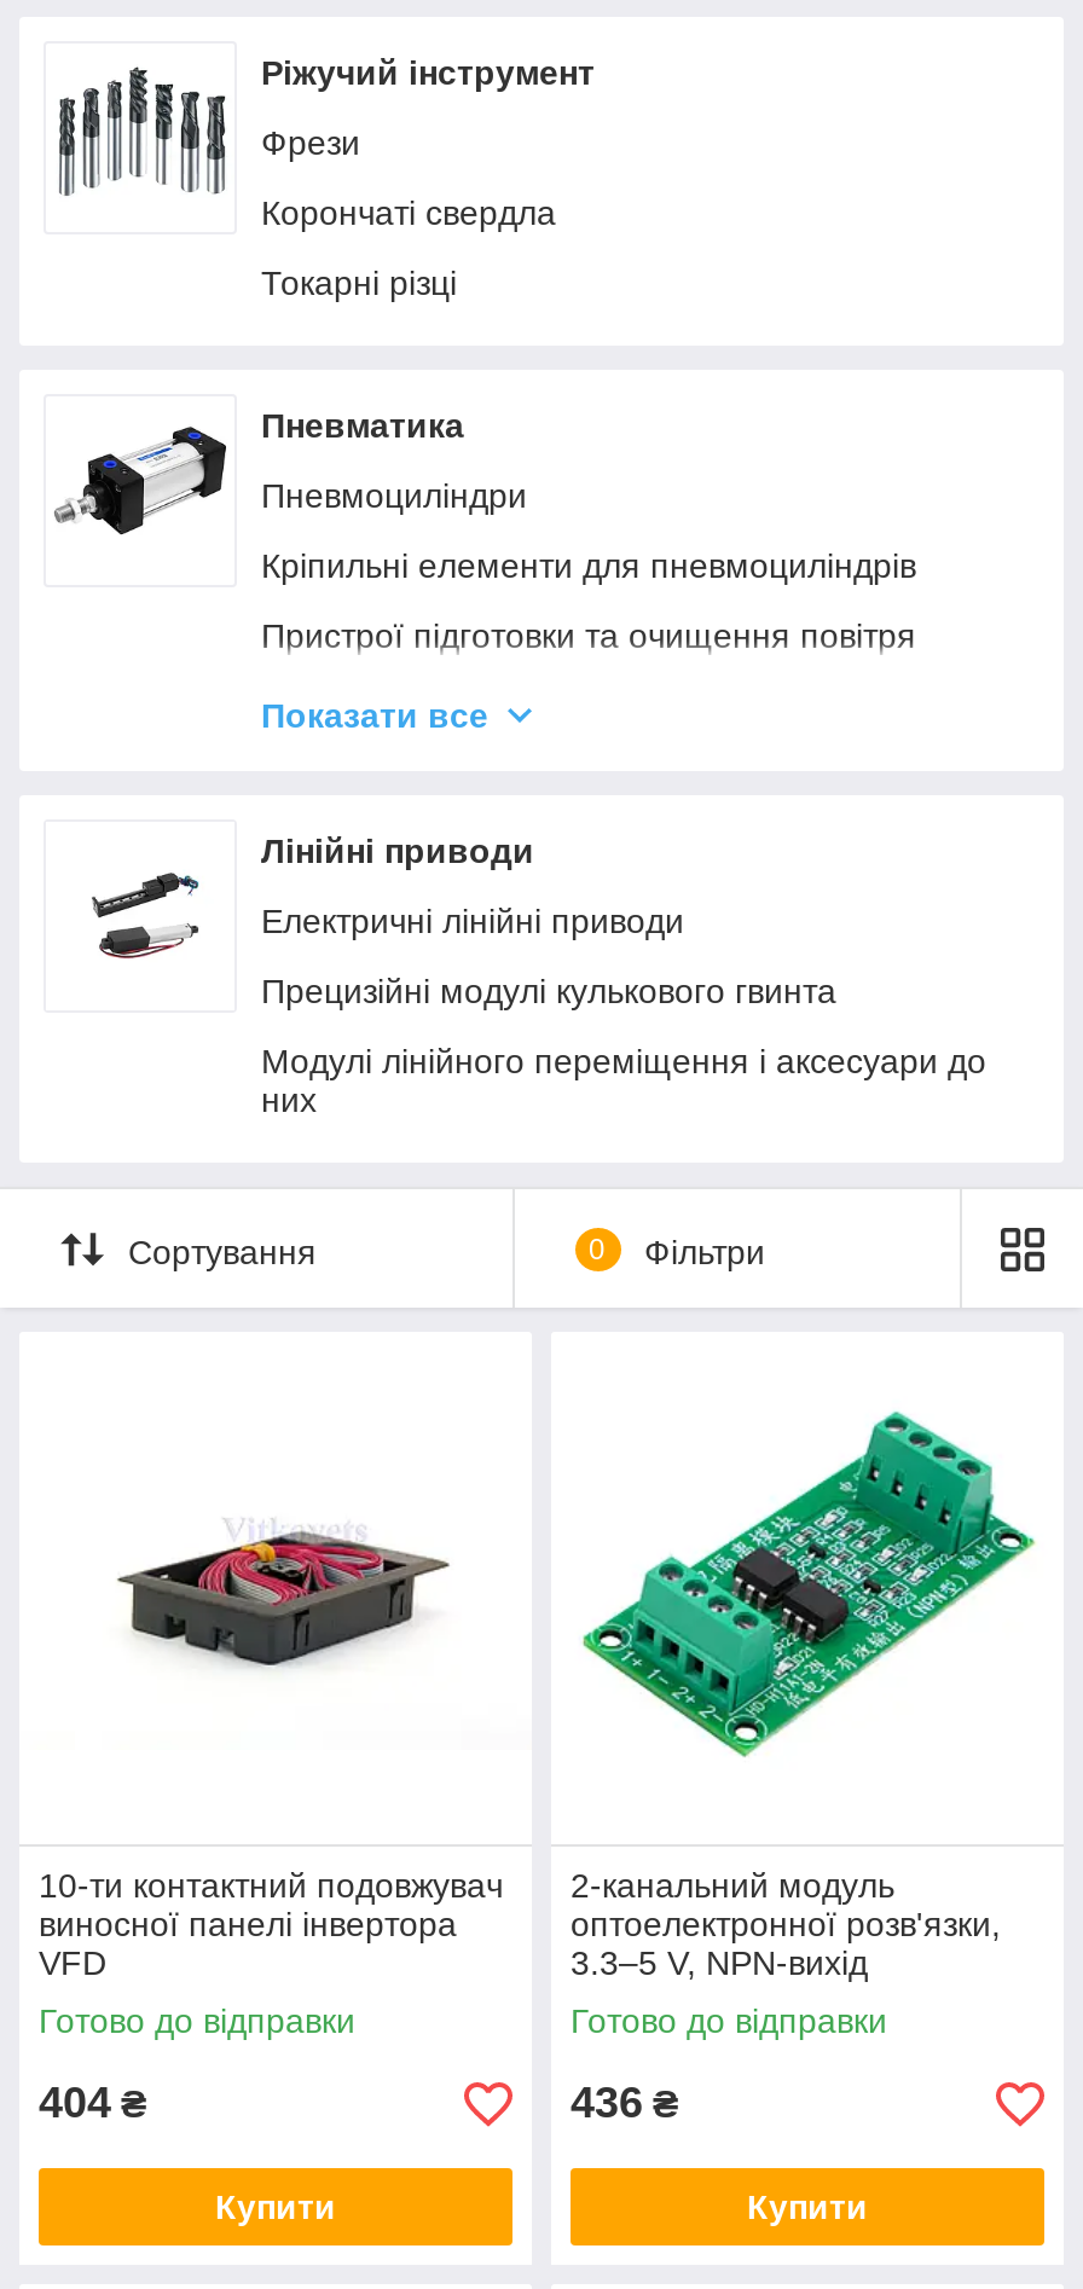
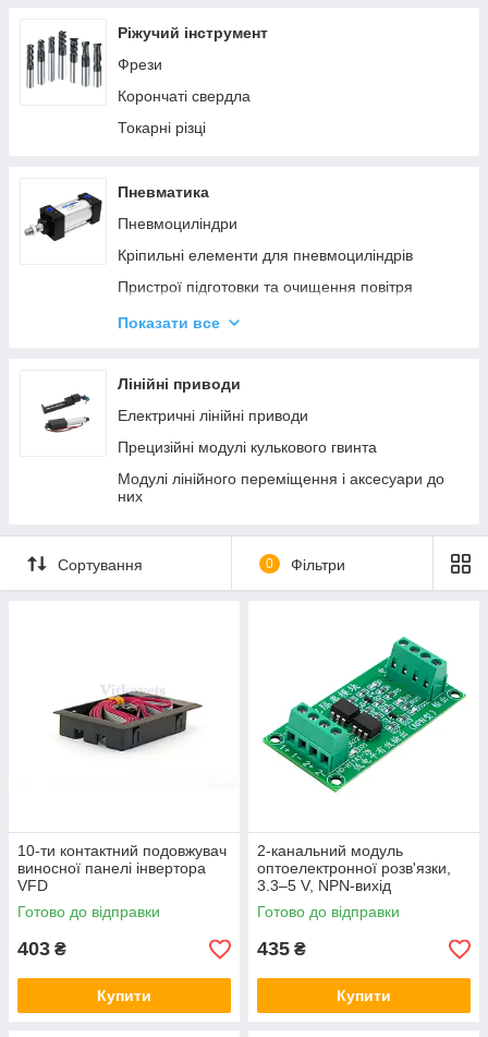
- 404 ₴
+ 403 ₴

- 436 ₴
+ 435 ₴
